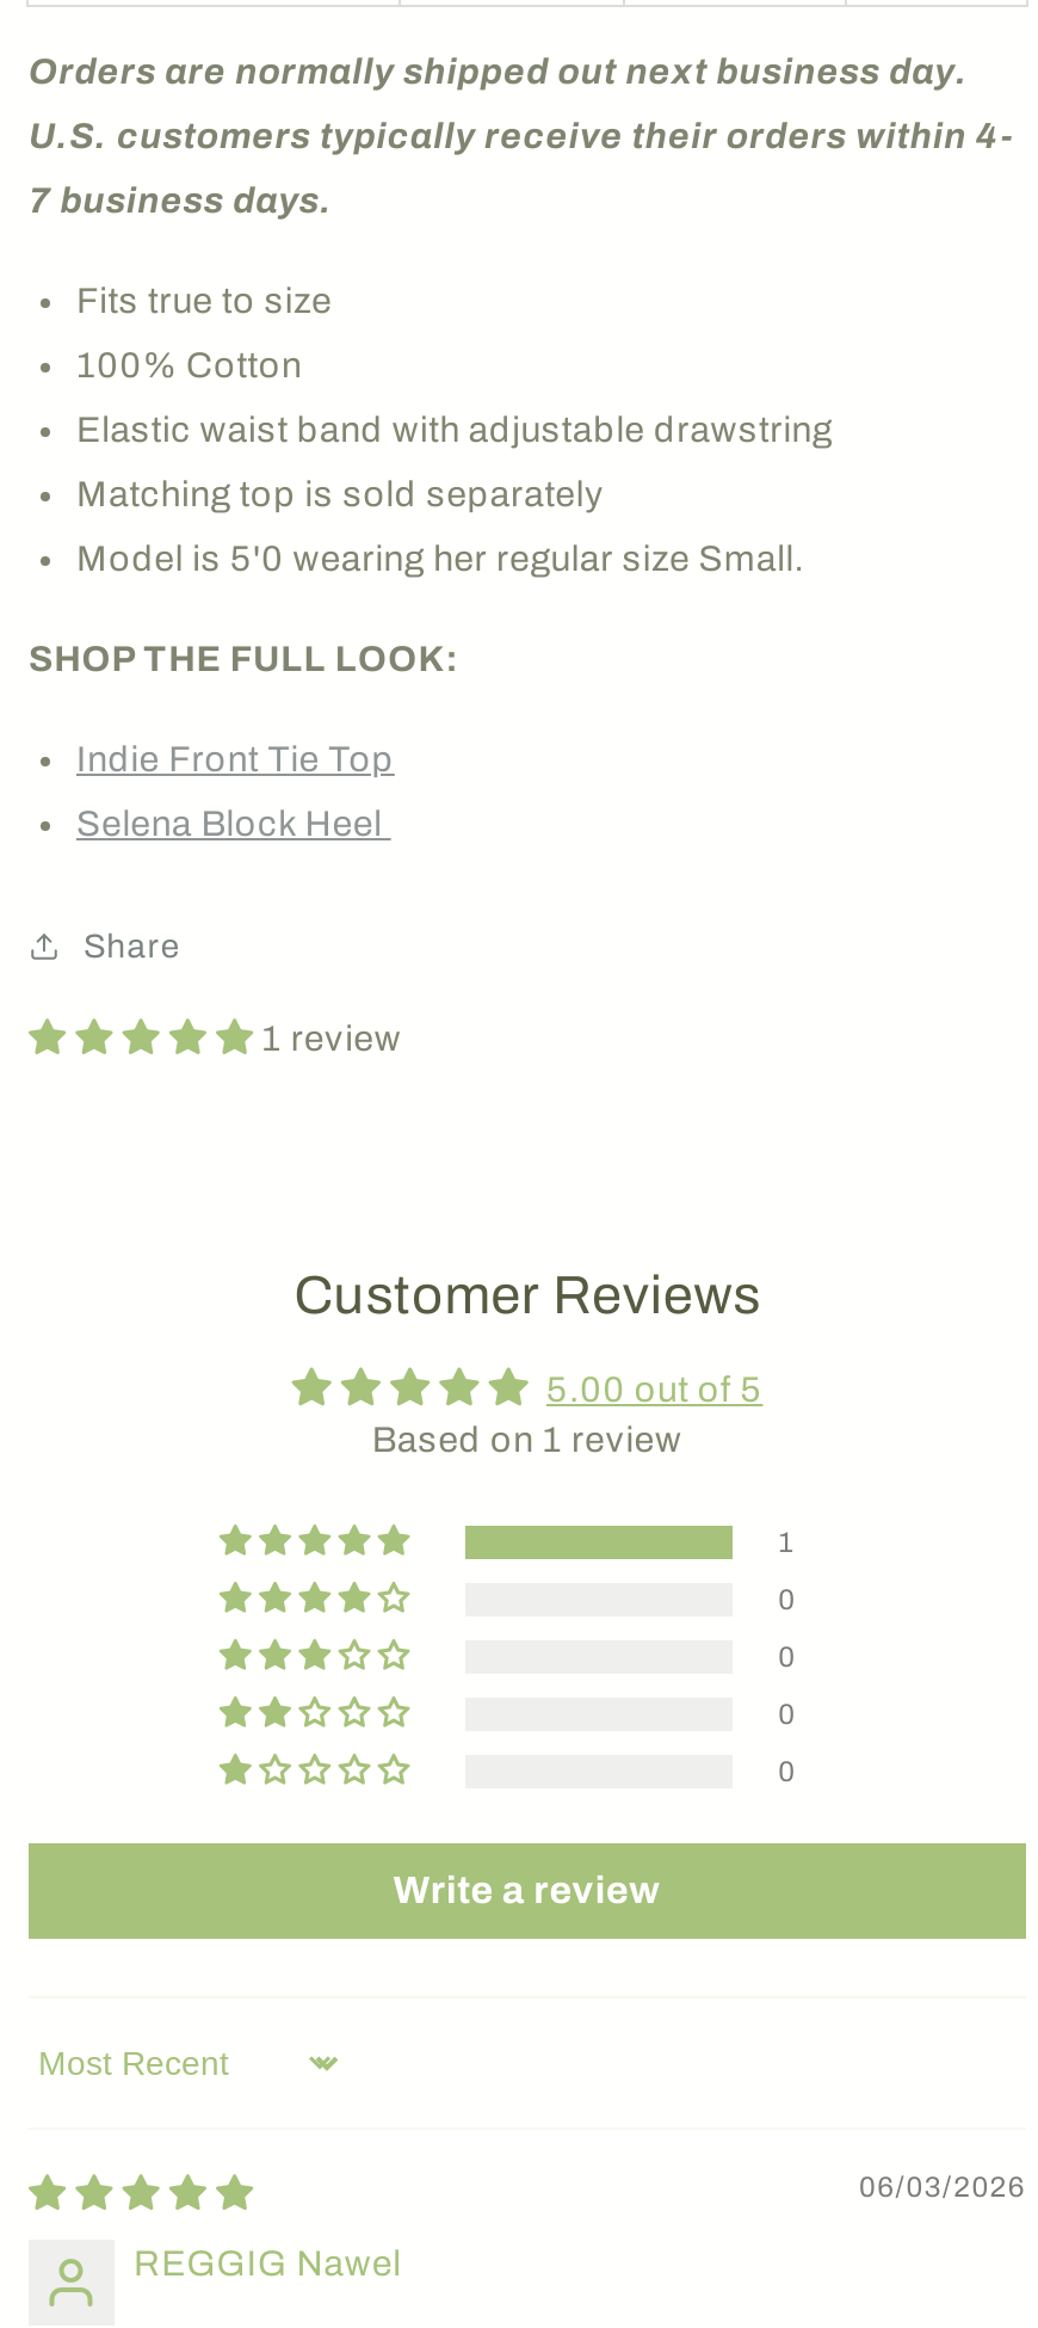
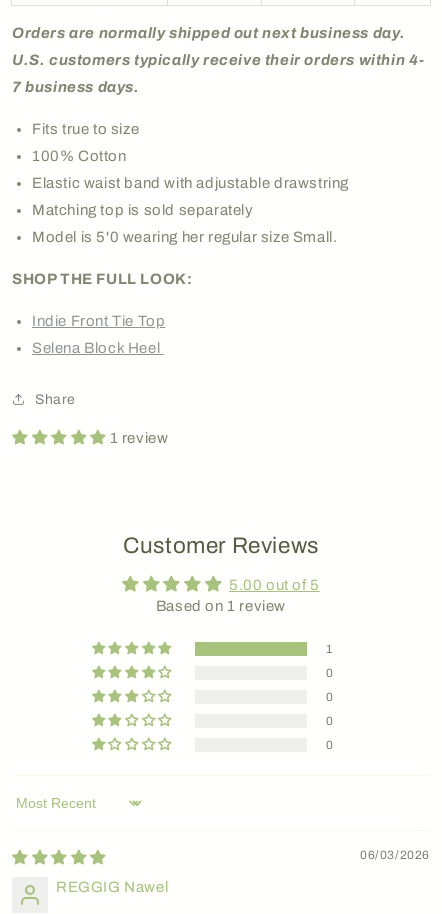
- Write a review
